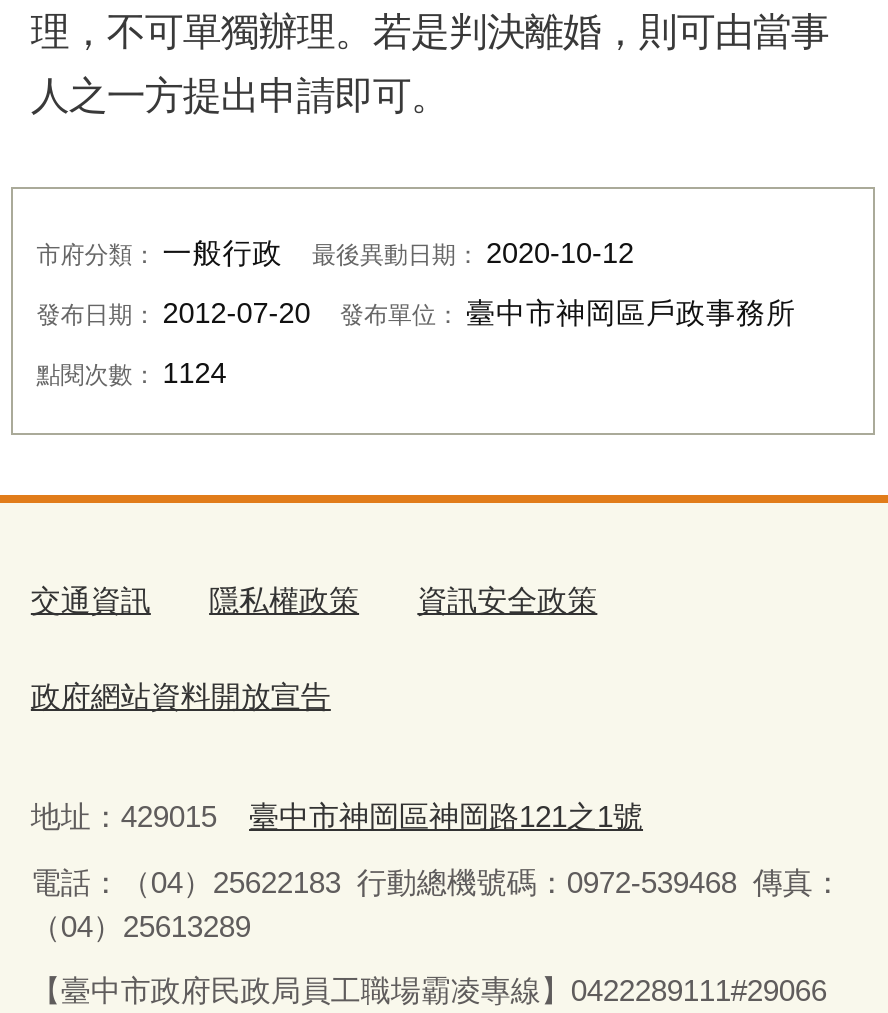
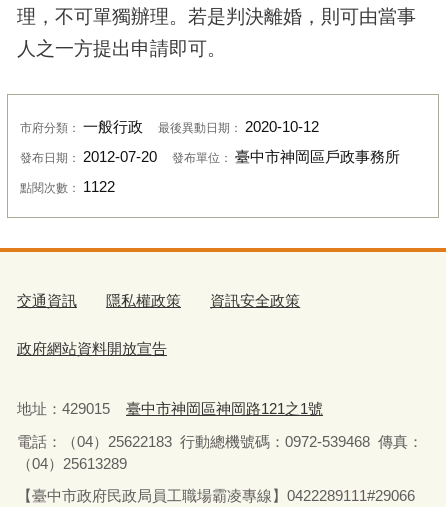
- 點閱次數：1124
+ 點閱次數：1122
